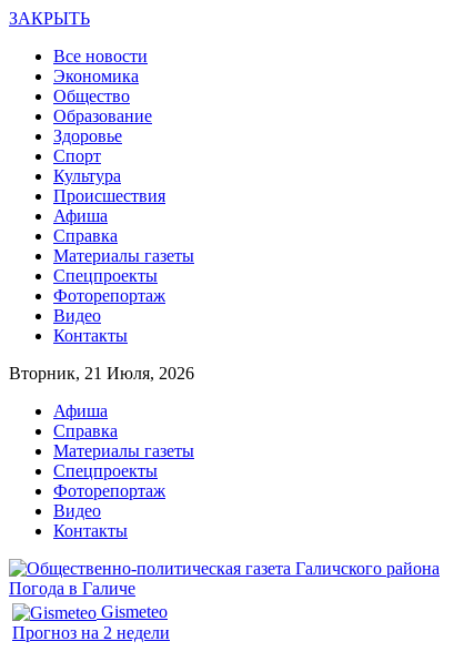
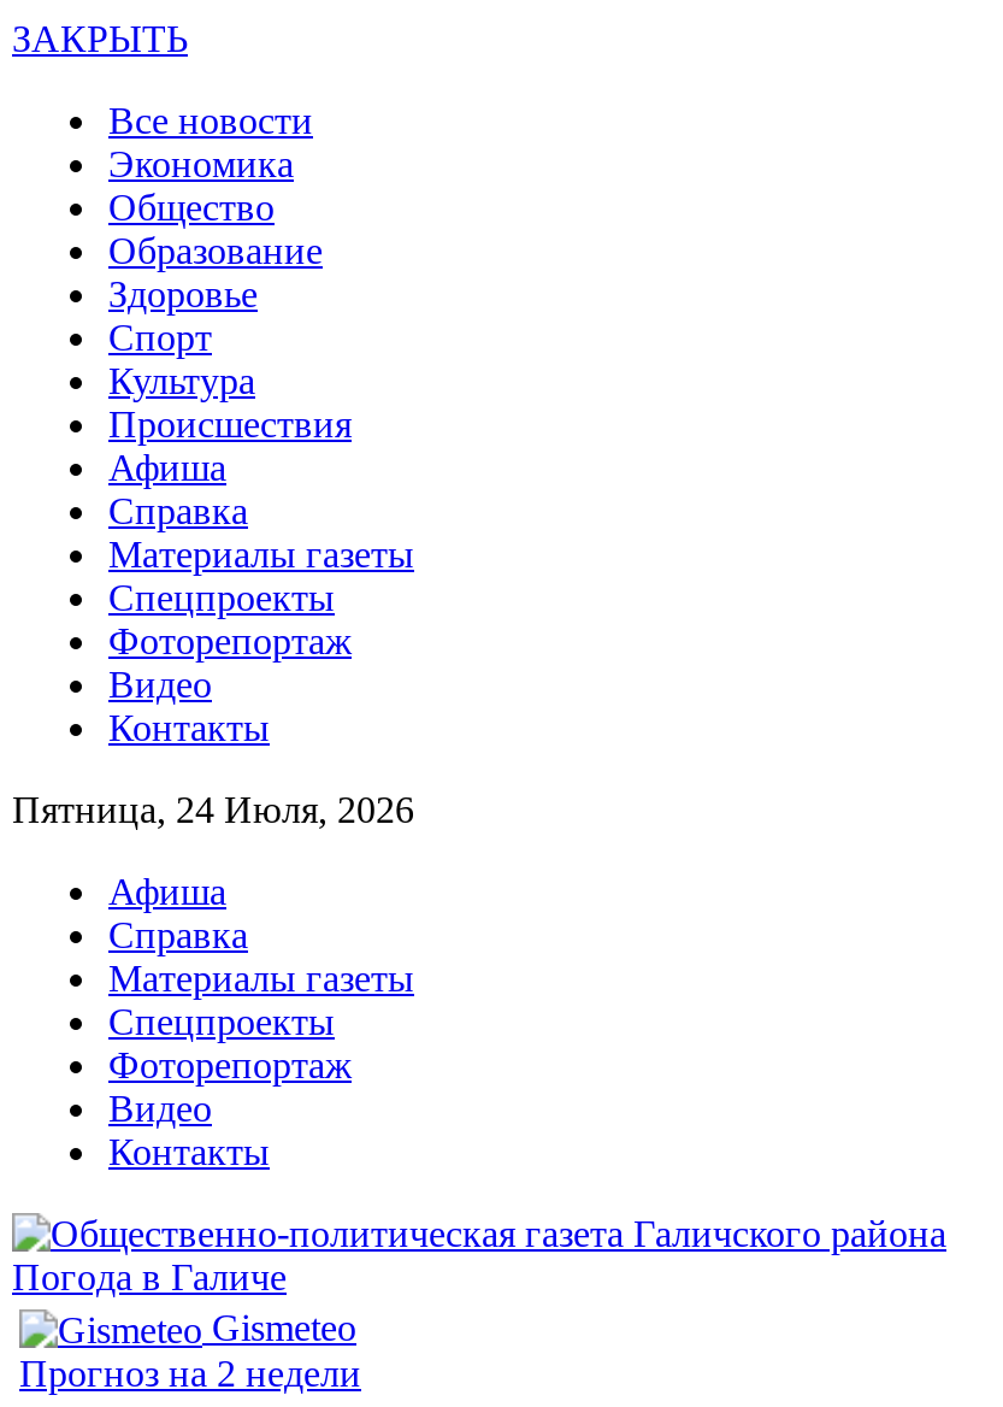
- Вторник, 21 Июля, 2026
+ Пятница, 24 Июля, 2026
